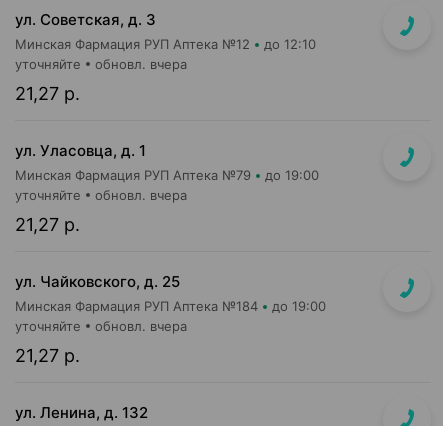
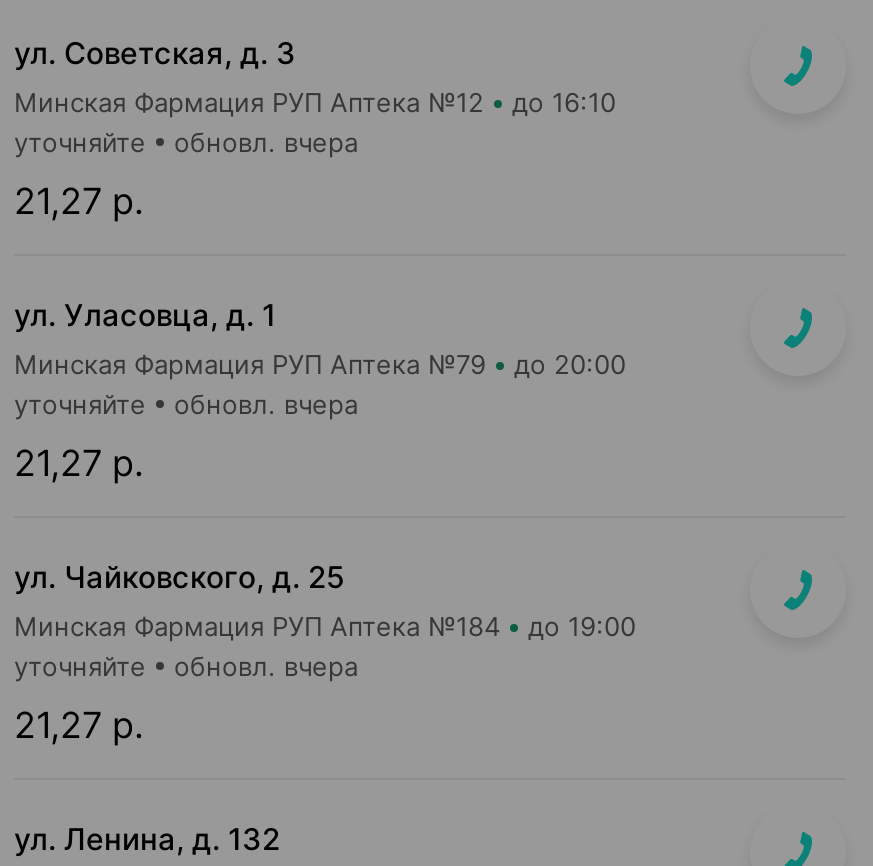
- Минская Фармация РУП Аптека №12 до 12:10
+ Минская Фармация РУП Аптека №12 до 16:10

- Минская Фармация РУП Аптека №79 до 19:00
+ Минская Фармация РУП Аптека №79 до 20:00
